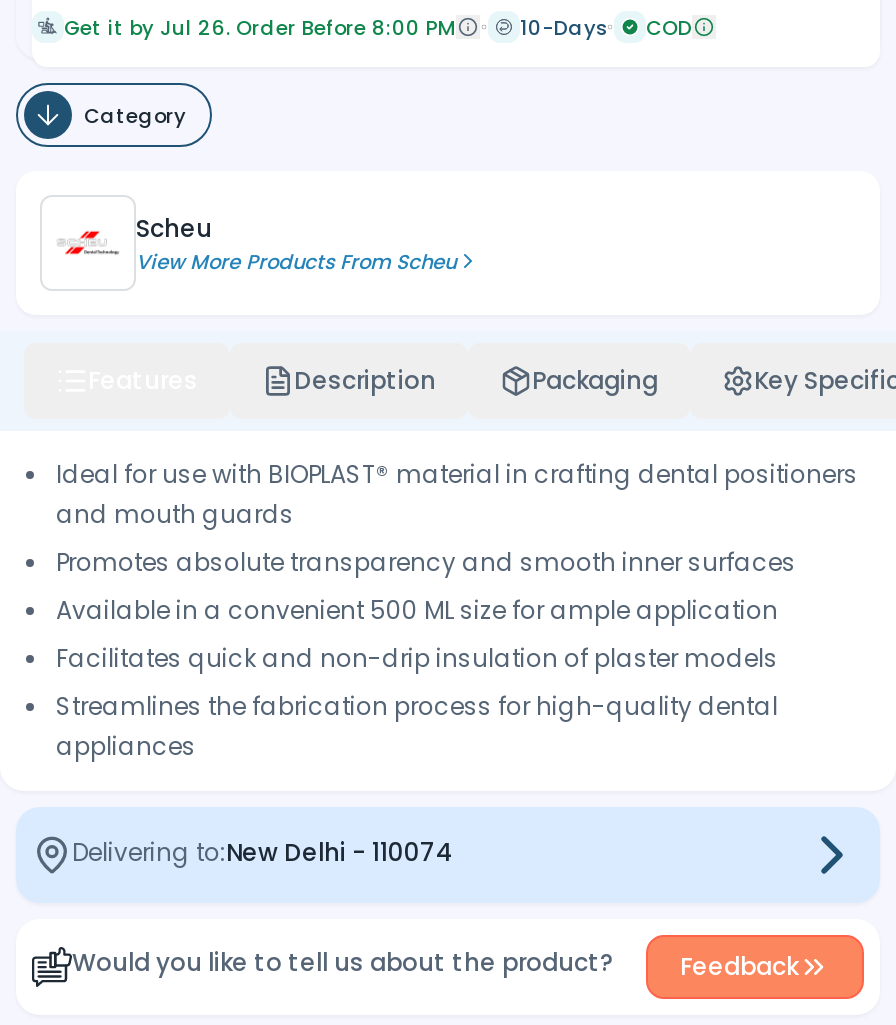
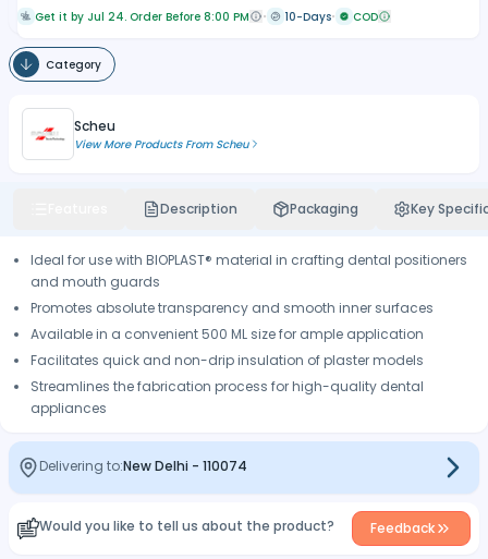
- Get it by Jul 26. Order Before 8:00 PM
+ Get it by Jul 24. Order Before 8:00 PM
